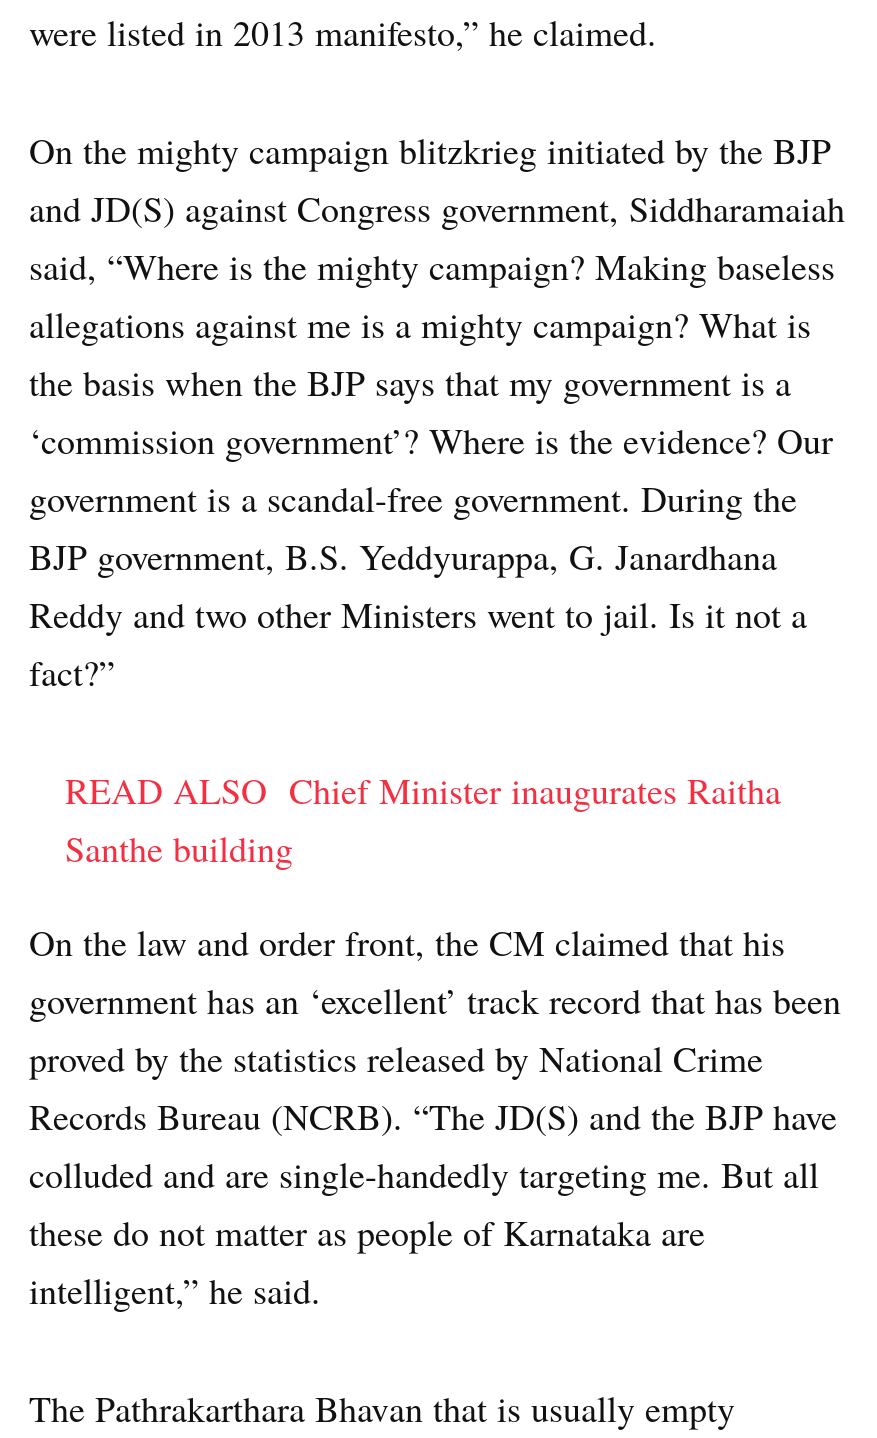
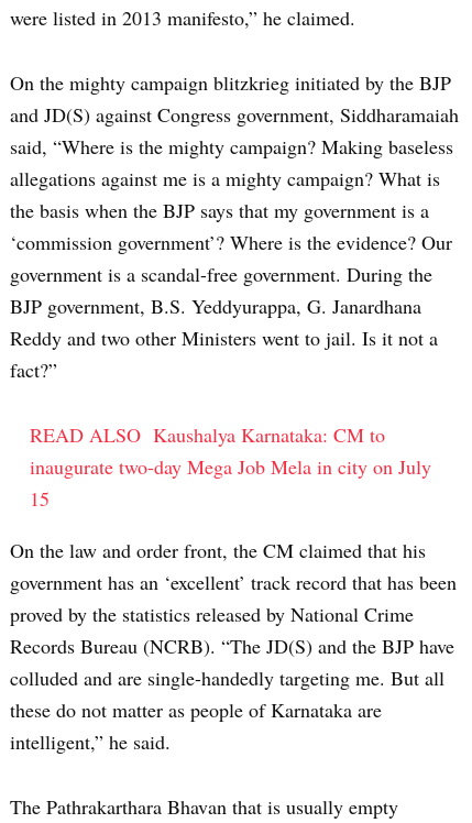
- READ ALSO Chief Minister inaugurates Raitha
- Santhe building
+ READ ALSO Kaushalya Karnataka: CM to
+ inaugurate two-day Mega Job Mela in city on July
+ 15
